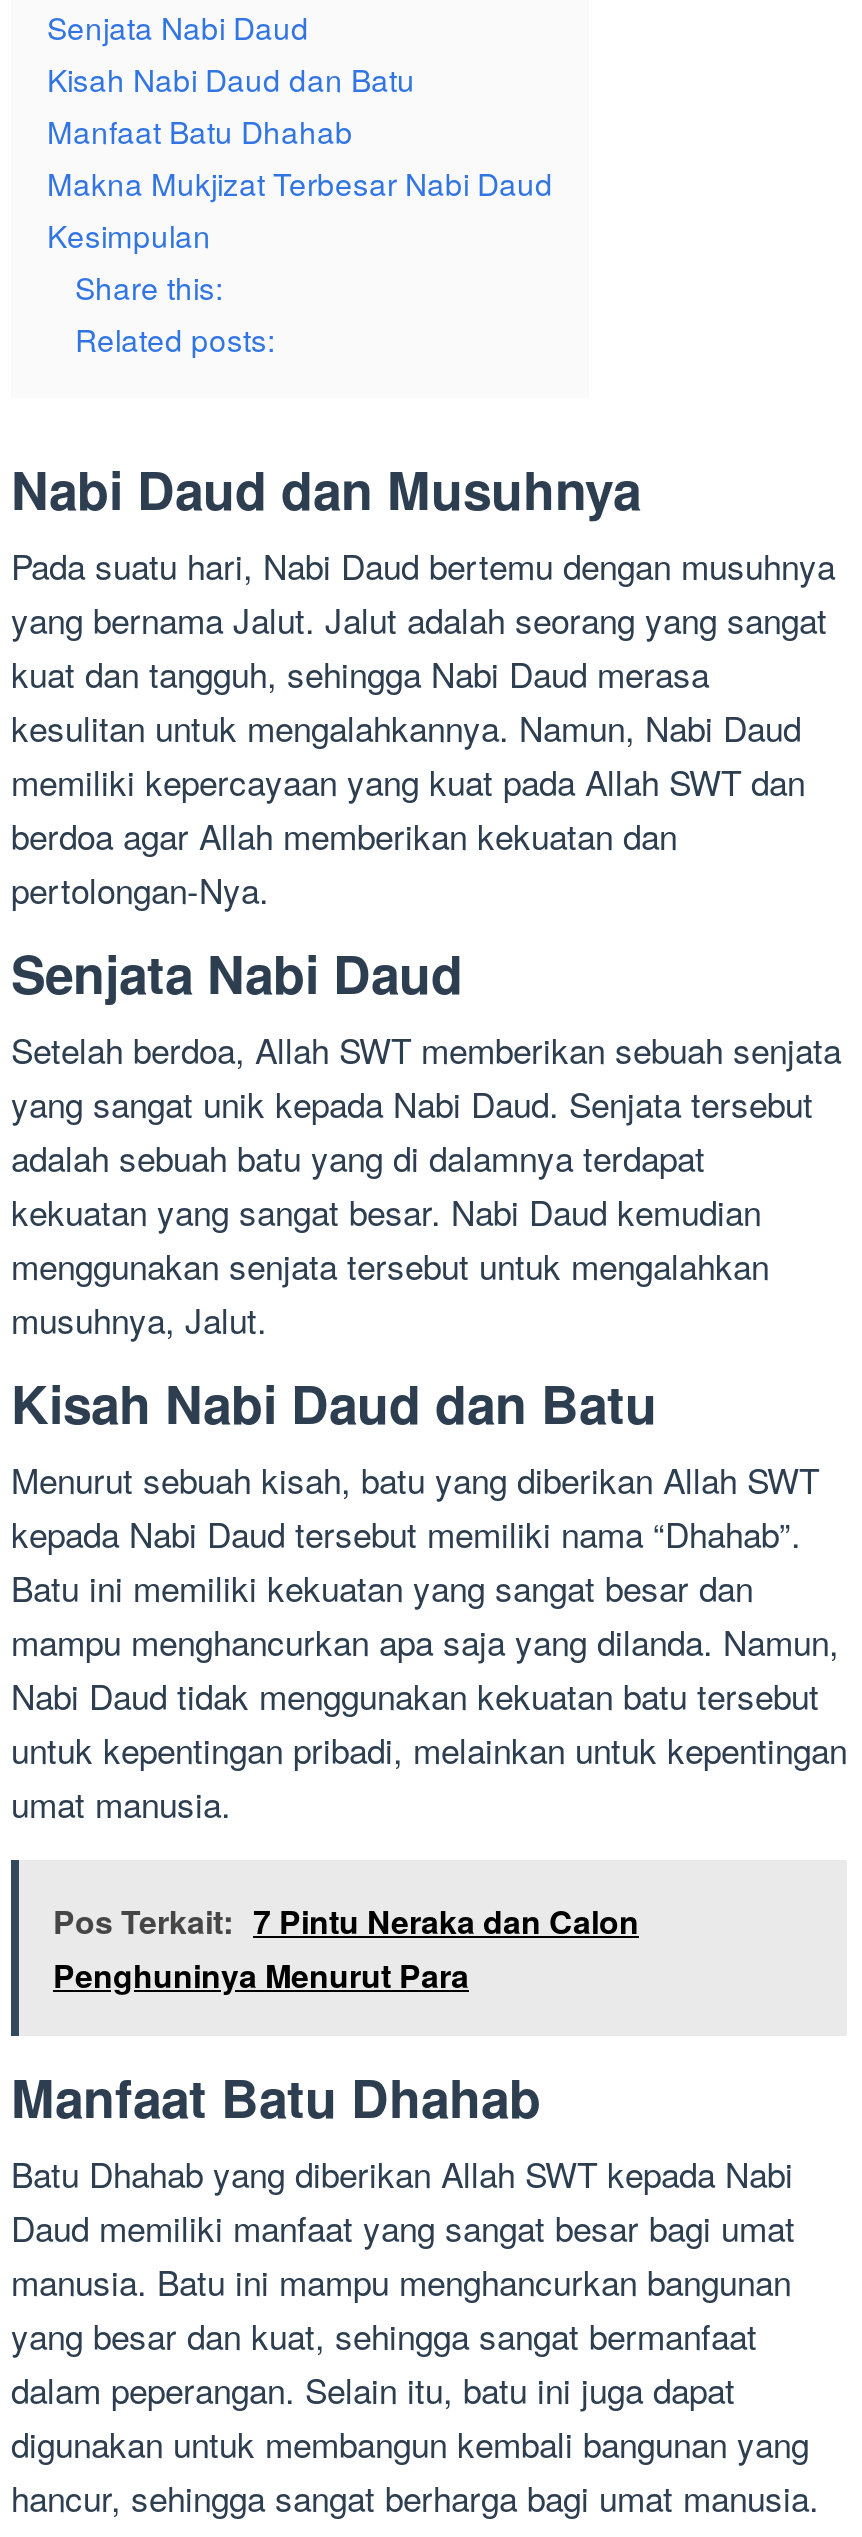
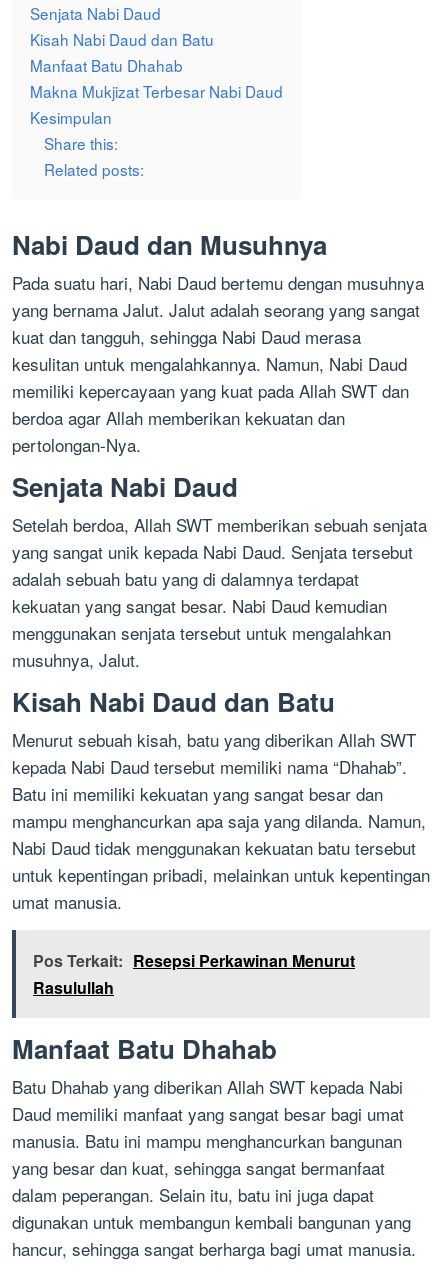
- Pos Terkait: 7 Pintu Neraka dan Calon
- Penghuninya Menurut Para
+ Pos Terkait: Resepsi Perkawinan Menurut
+ Rasulullah
